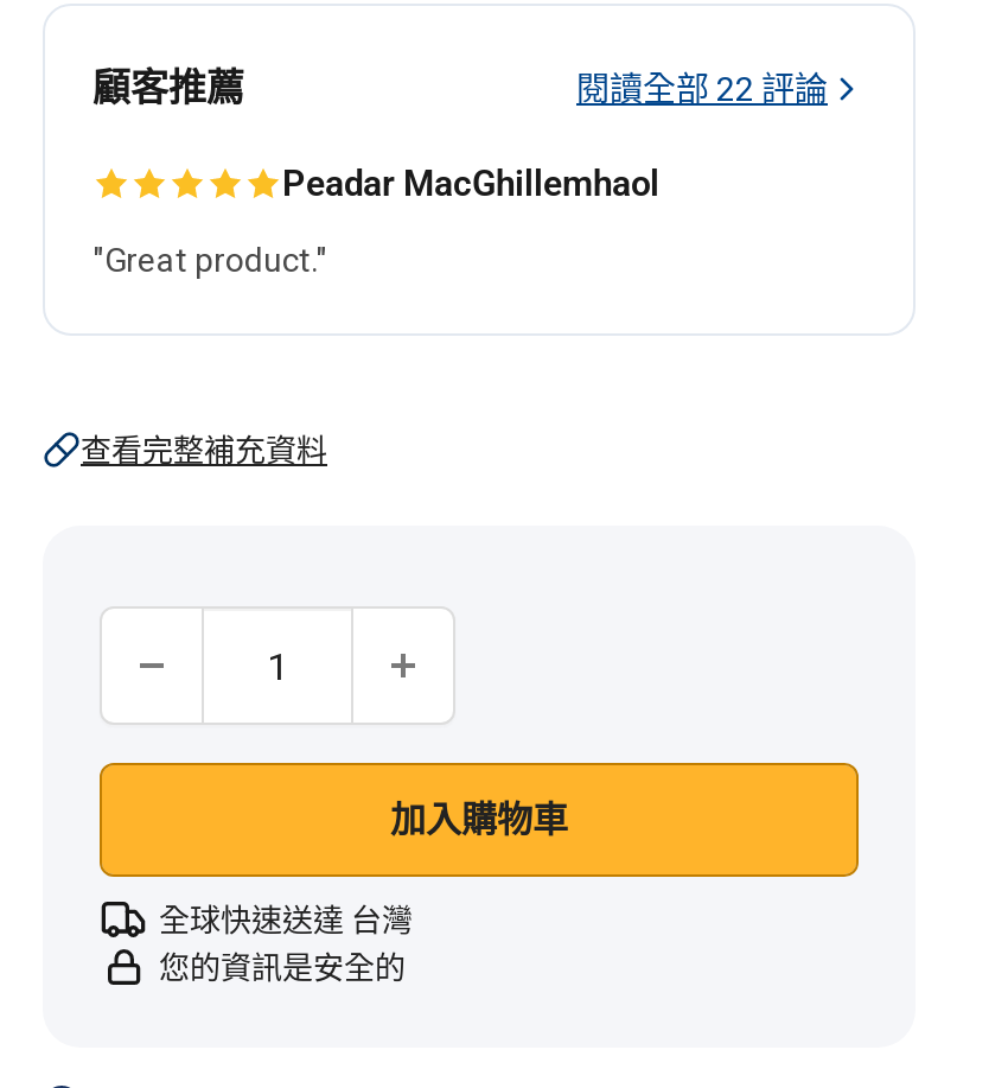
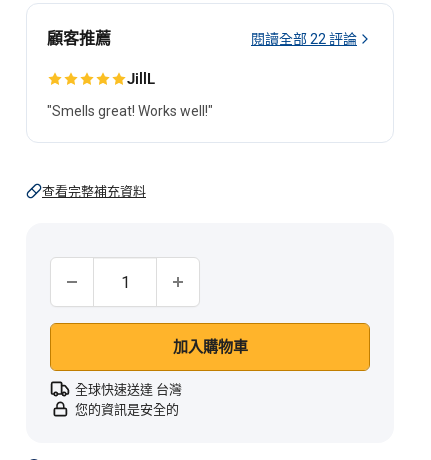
- Peadar MacGhillemhaol
+ JillL

- "Great product."
+ "Smells great! Works well!"
